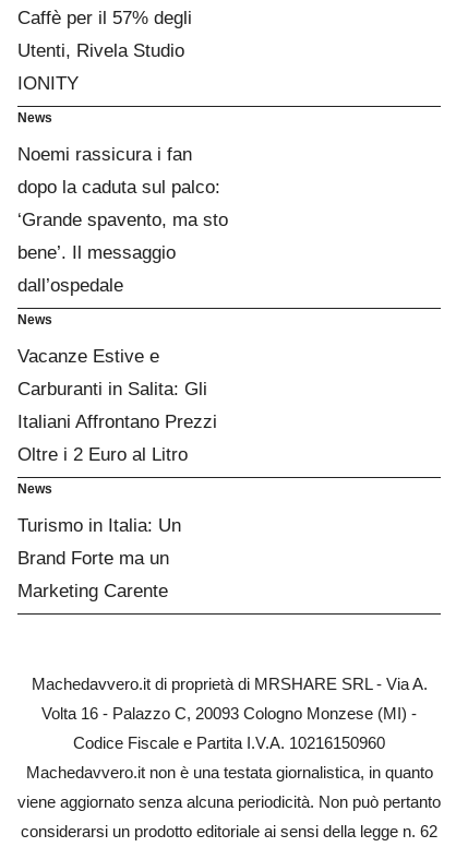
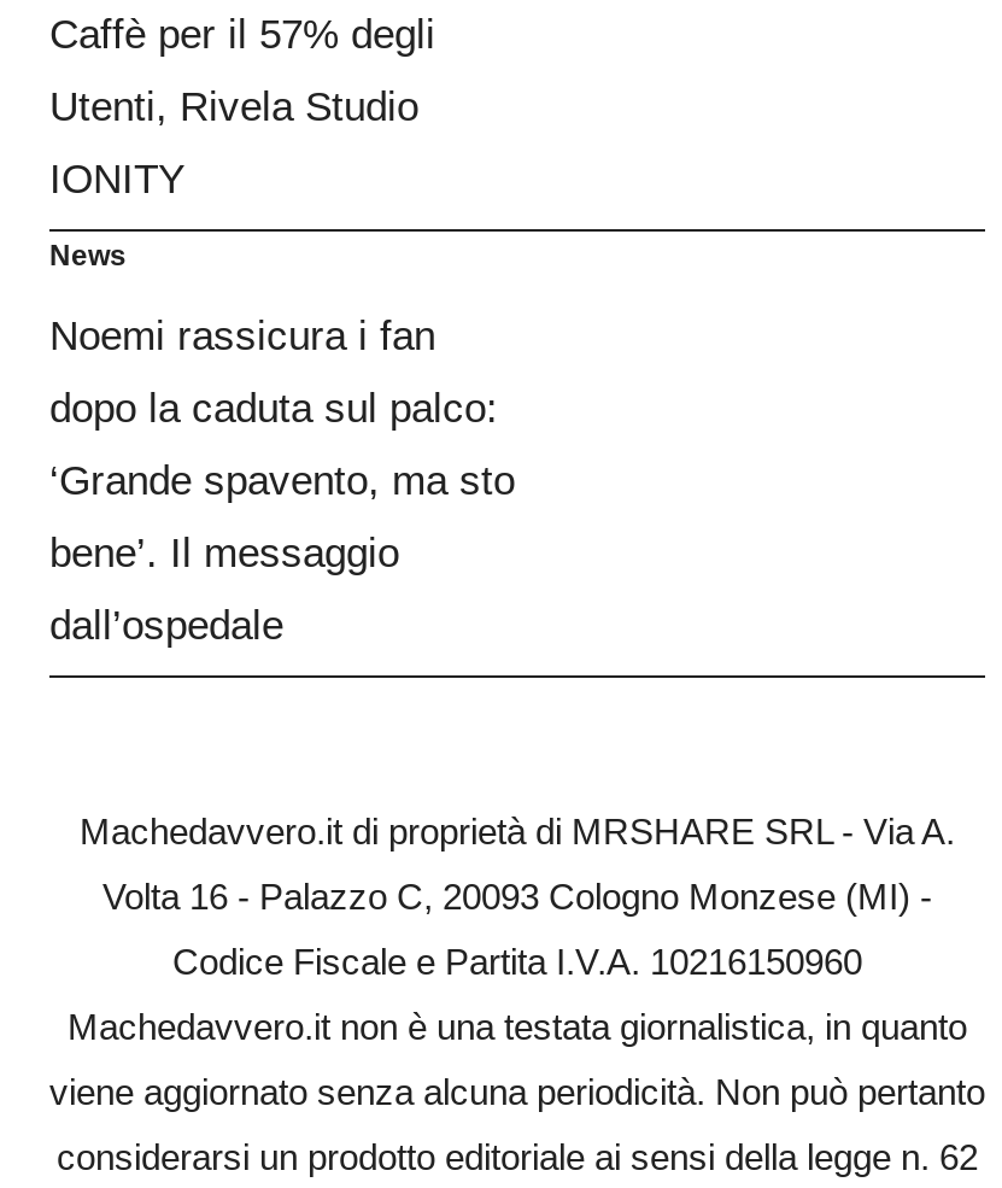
- News
- Vacanze Estive e
- Carburanti in Salita: Gli
- Italiani Affrontano Prezzi
- Oltre i 2 Euro al Litro
- News
- Turismo in Italia: Un
- Brand Forte ma un
- Marketing Carente
